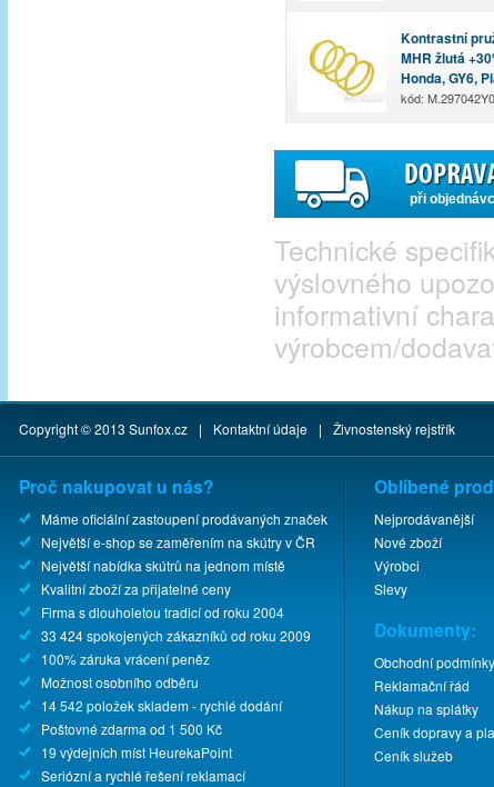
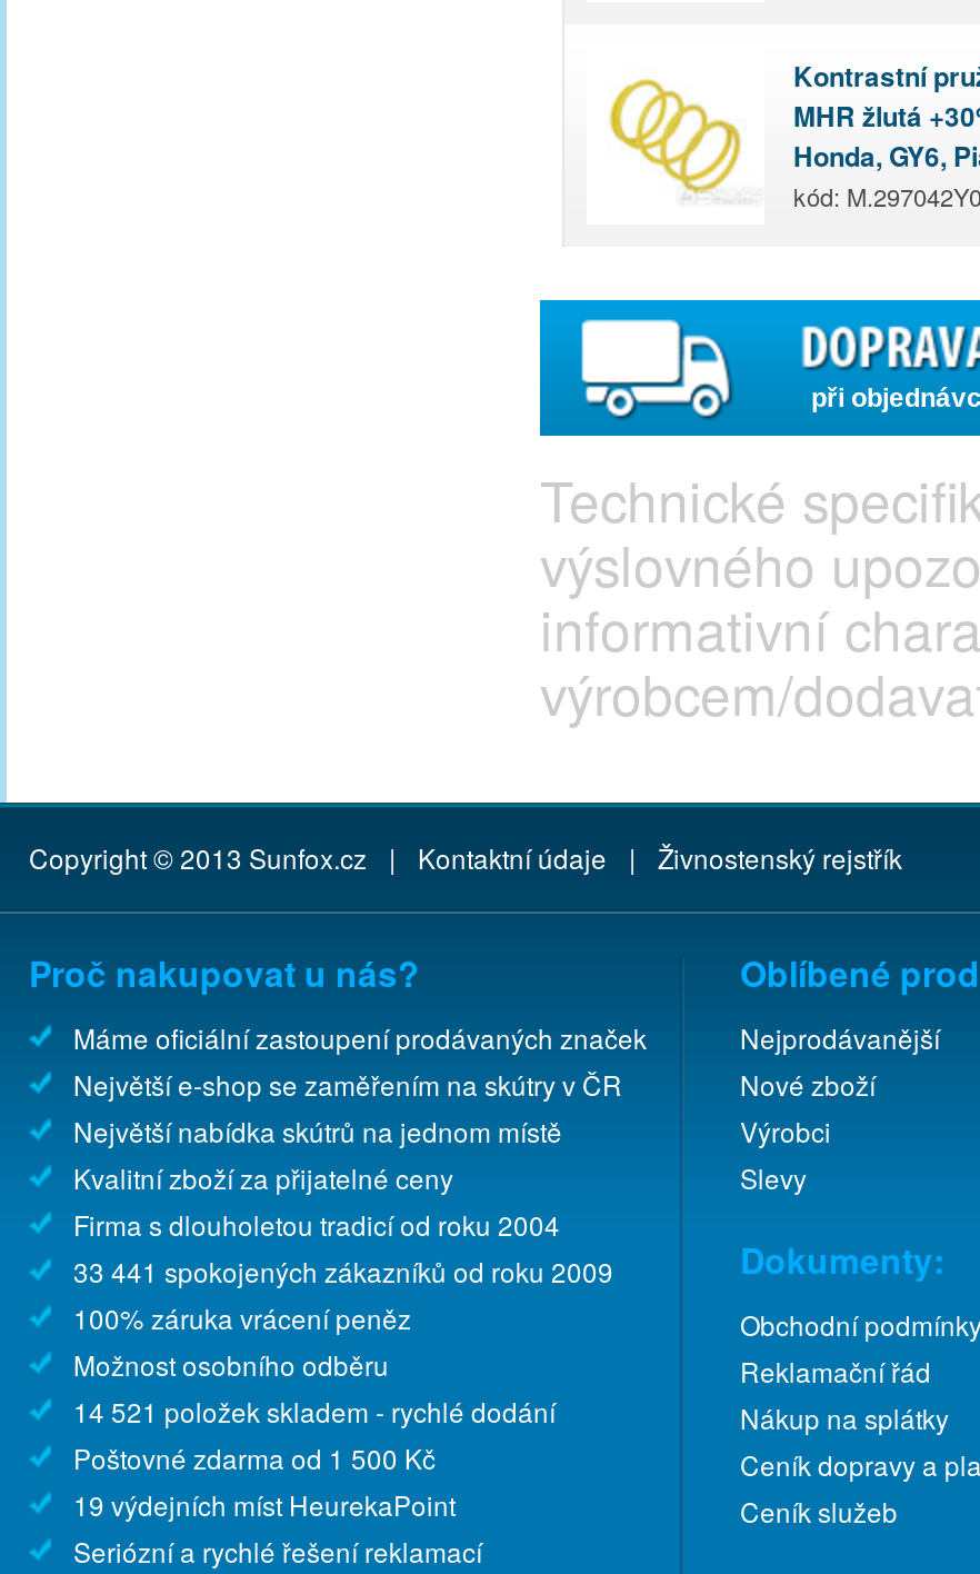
- 33 424 spokojených zákazníků od roku 2009
+ 33 441 spokojených zákazníků od roku 2009

- 14 542 položek skladem - rychlé dodání
+ 14 521 položek skladem - rychlé dodání
